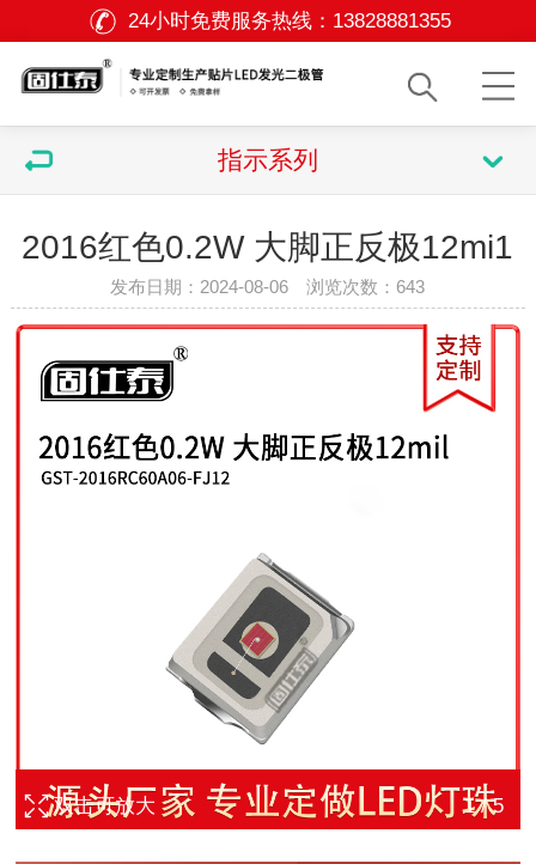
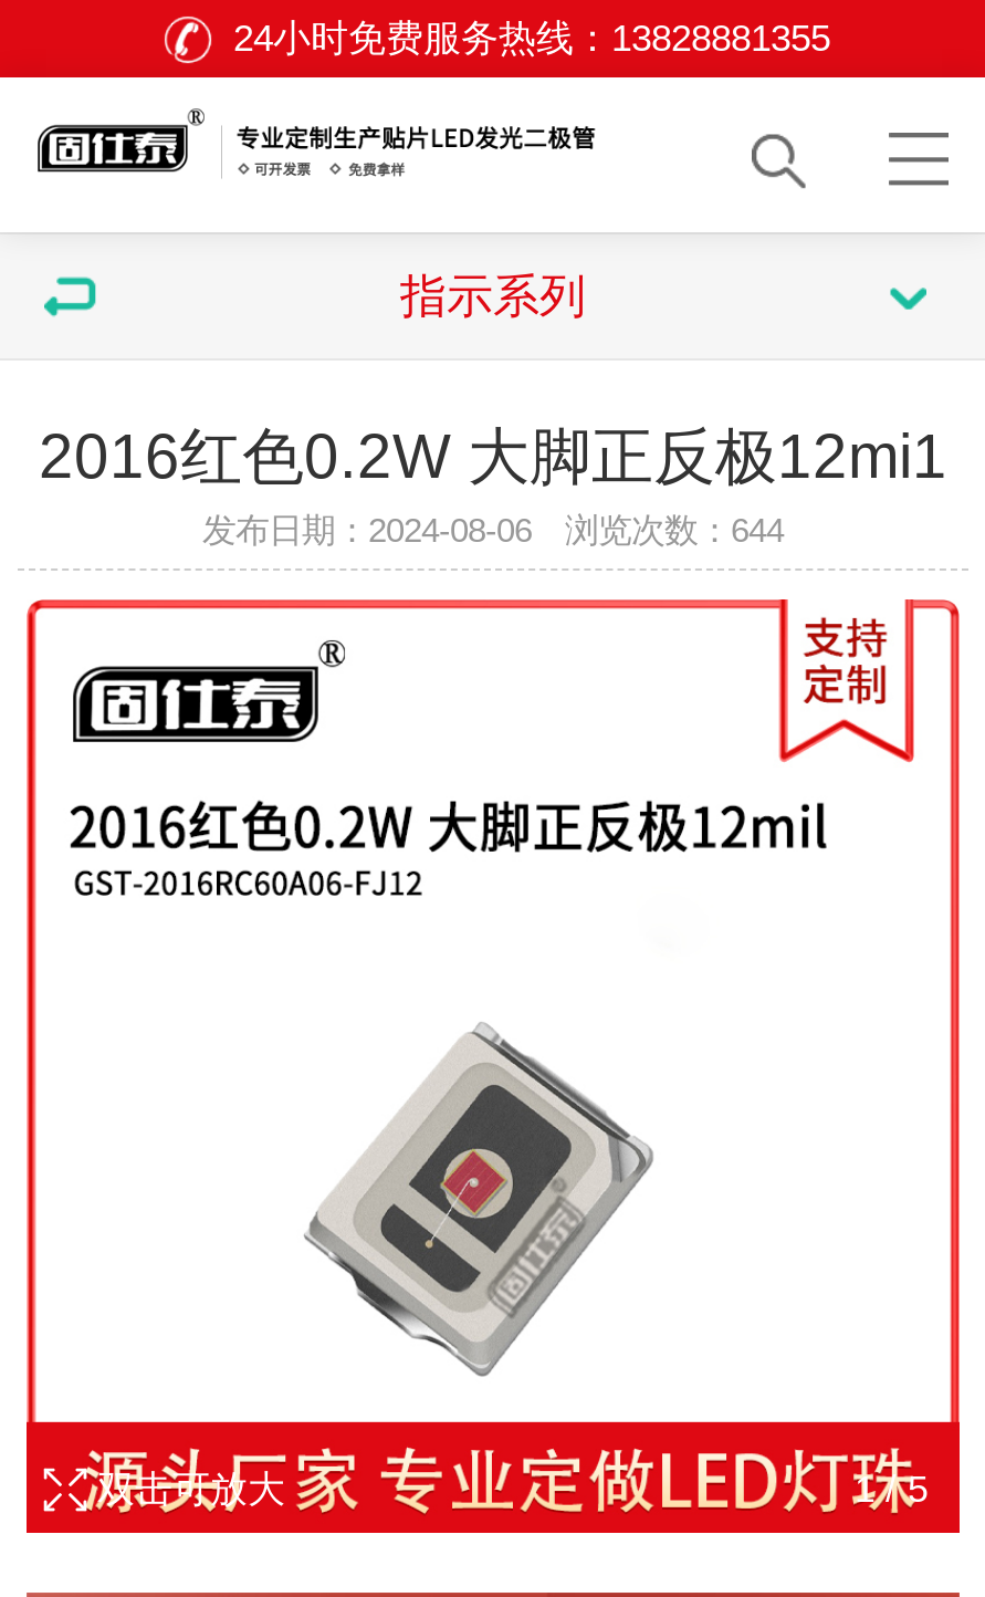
- 发布日期：2024-08-06 浏览次数：643
+ 发布日期：2024-08-06 浏览次数：644
